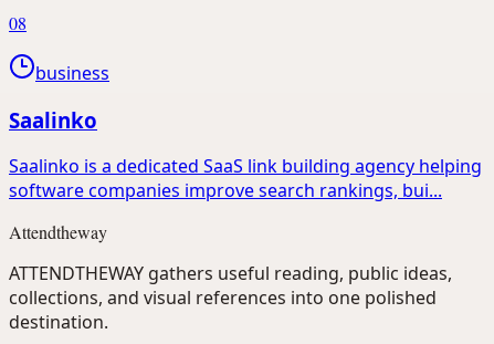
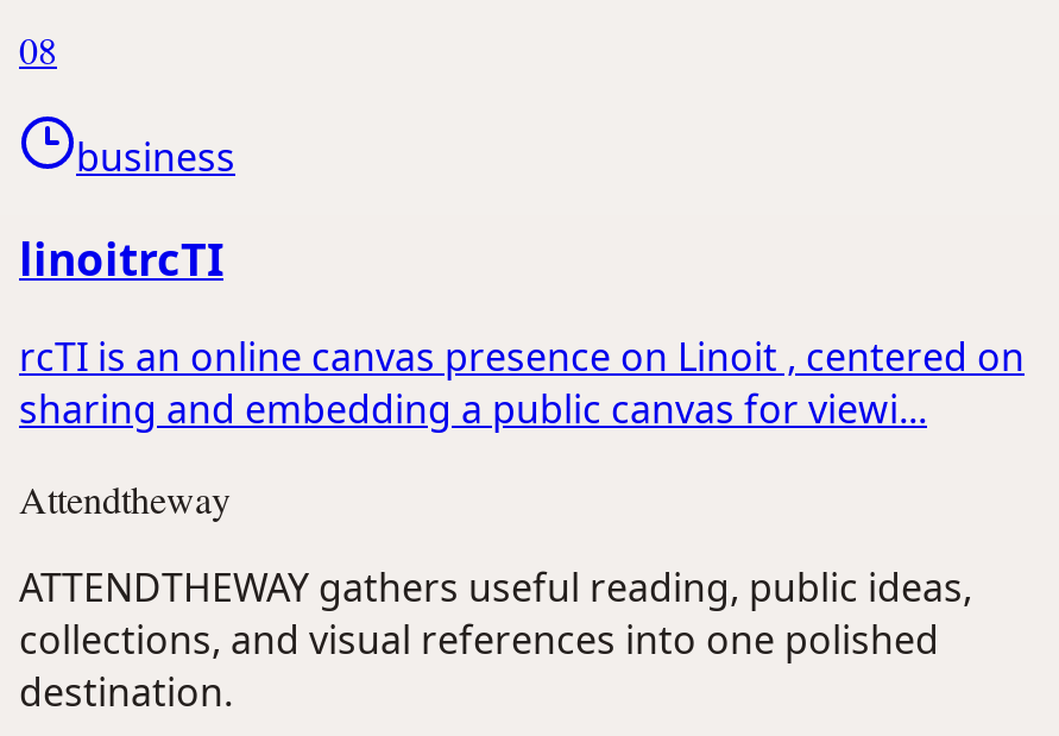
- Saalinko
+ linoitrcTI

- Saalinko is a dedicated SaaS link building agency helping
- software companies improve search rankings, bui...
+ rcTI is an online canvas presence on Linoit , centered on
+ sharing and embedding a public canvas for viewi...
